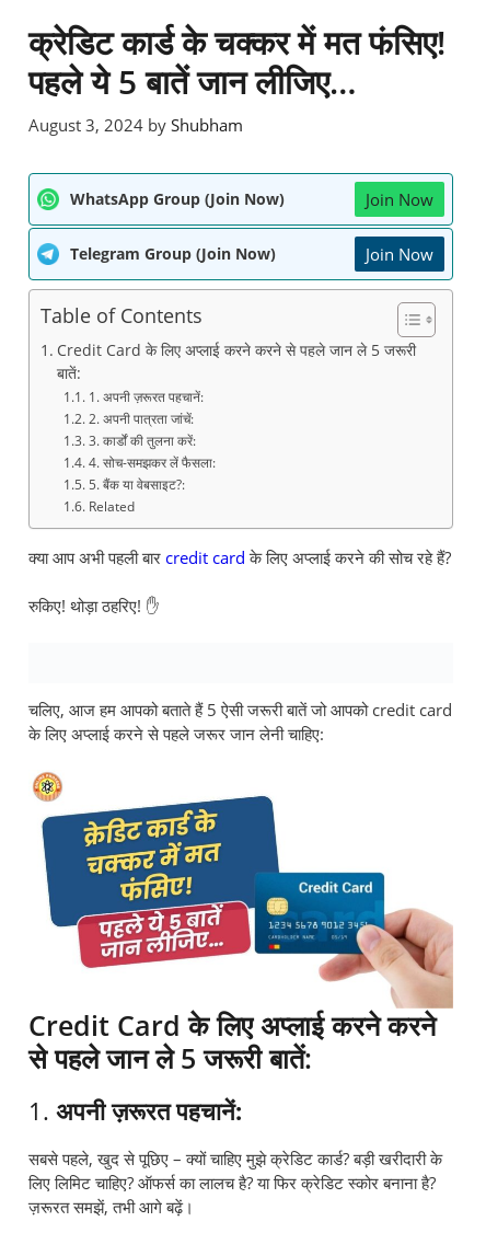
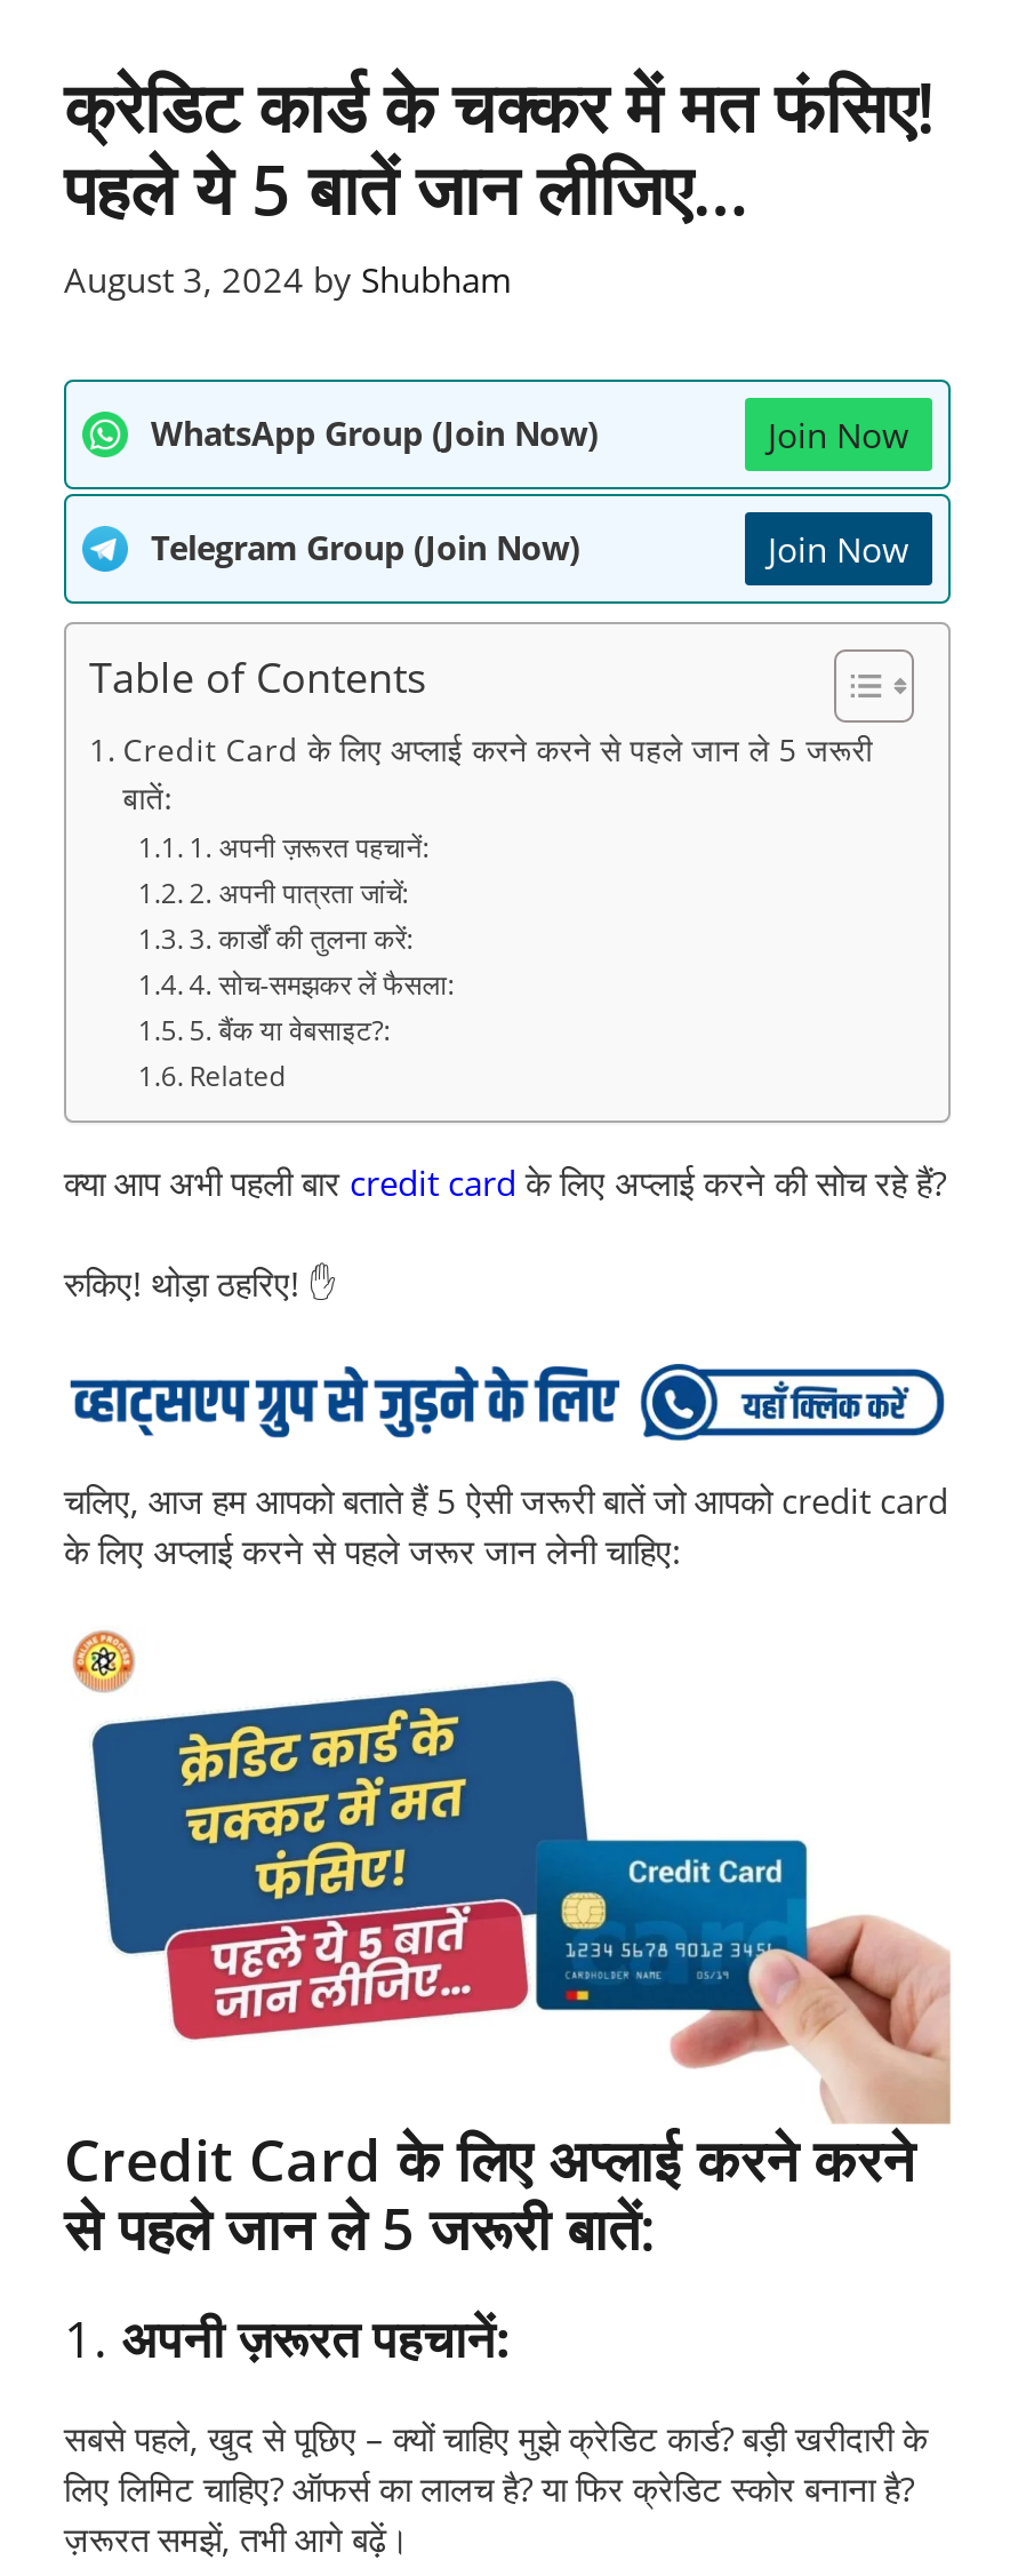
+ [image]

+ [image]
